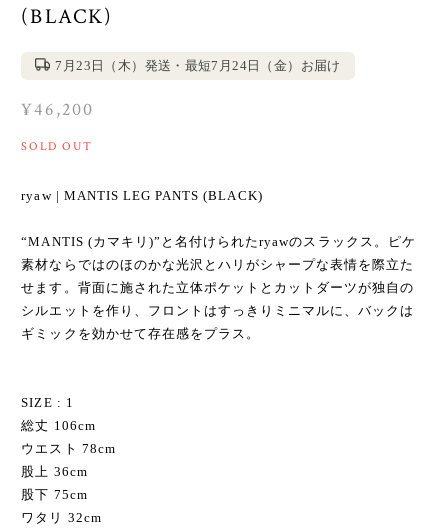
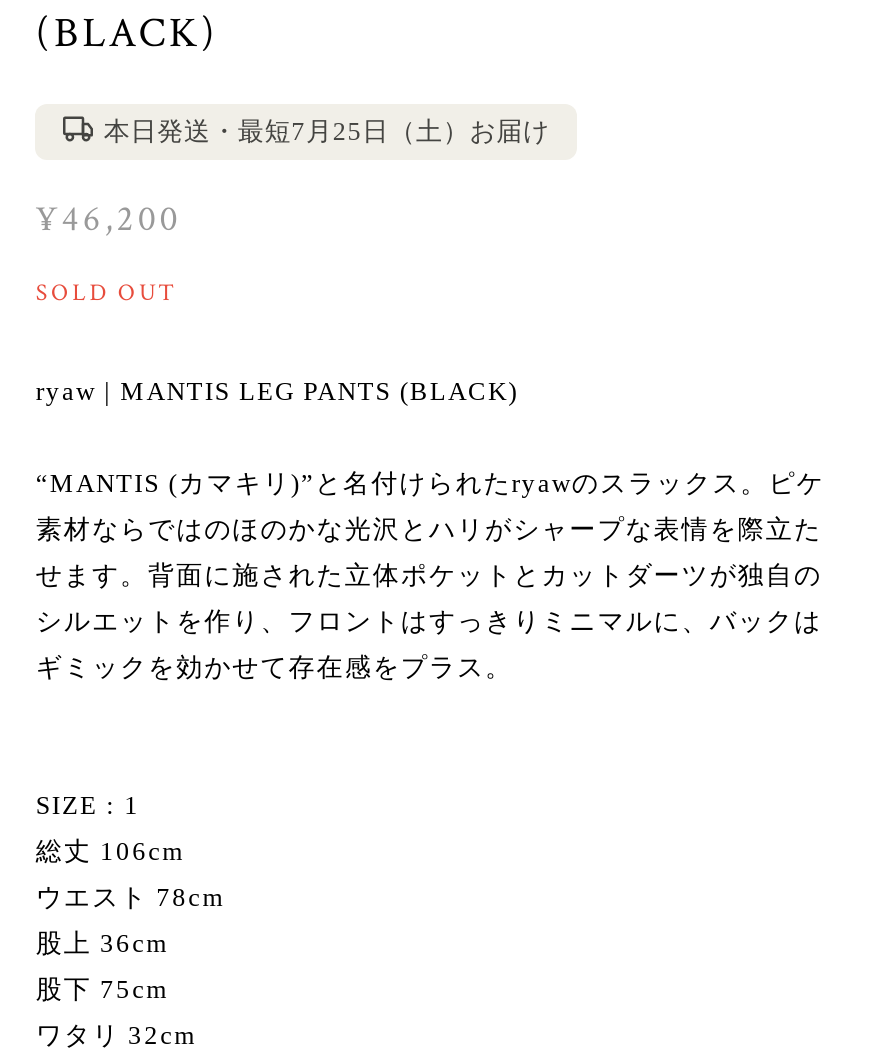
- 7月23日（木）発送・最短7月24日（金）お届け
+ 本日発送・最短7月25日（土）お届け
